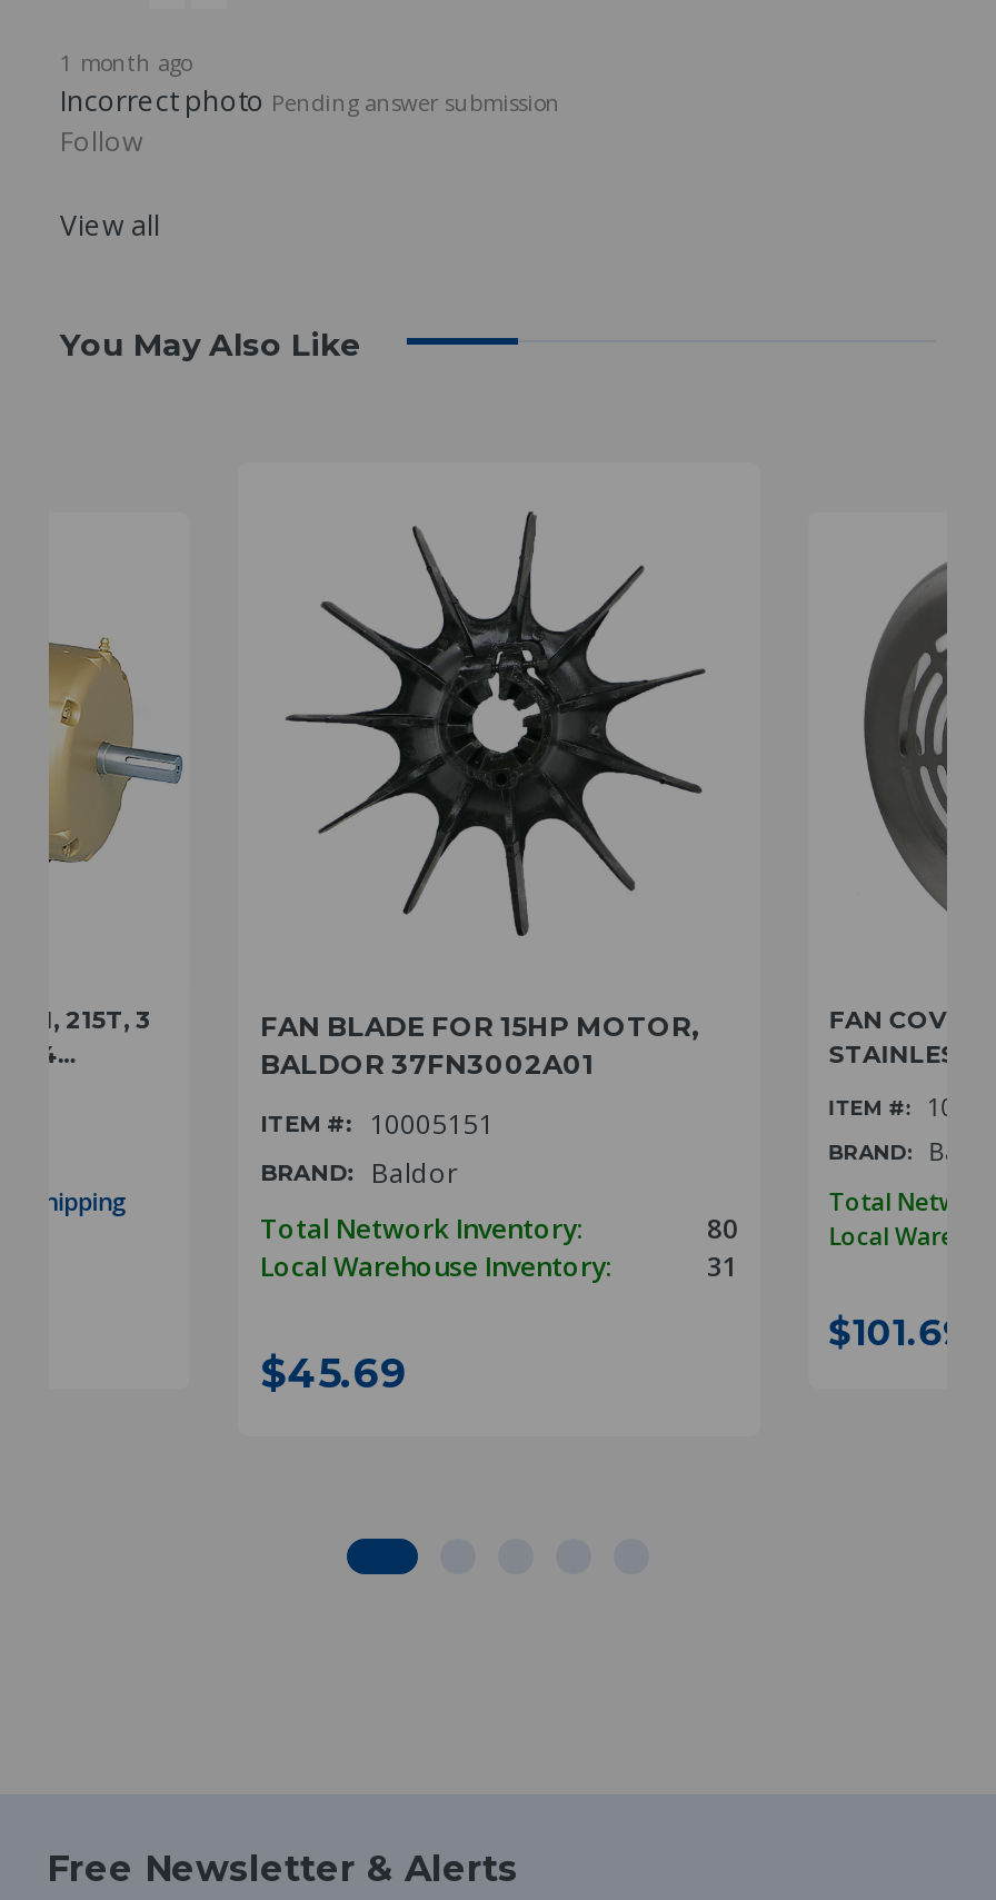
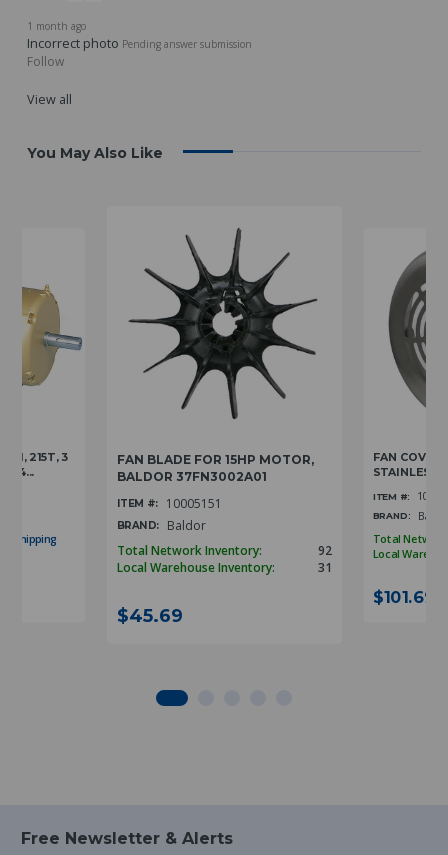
- 80
+ 92
